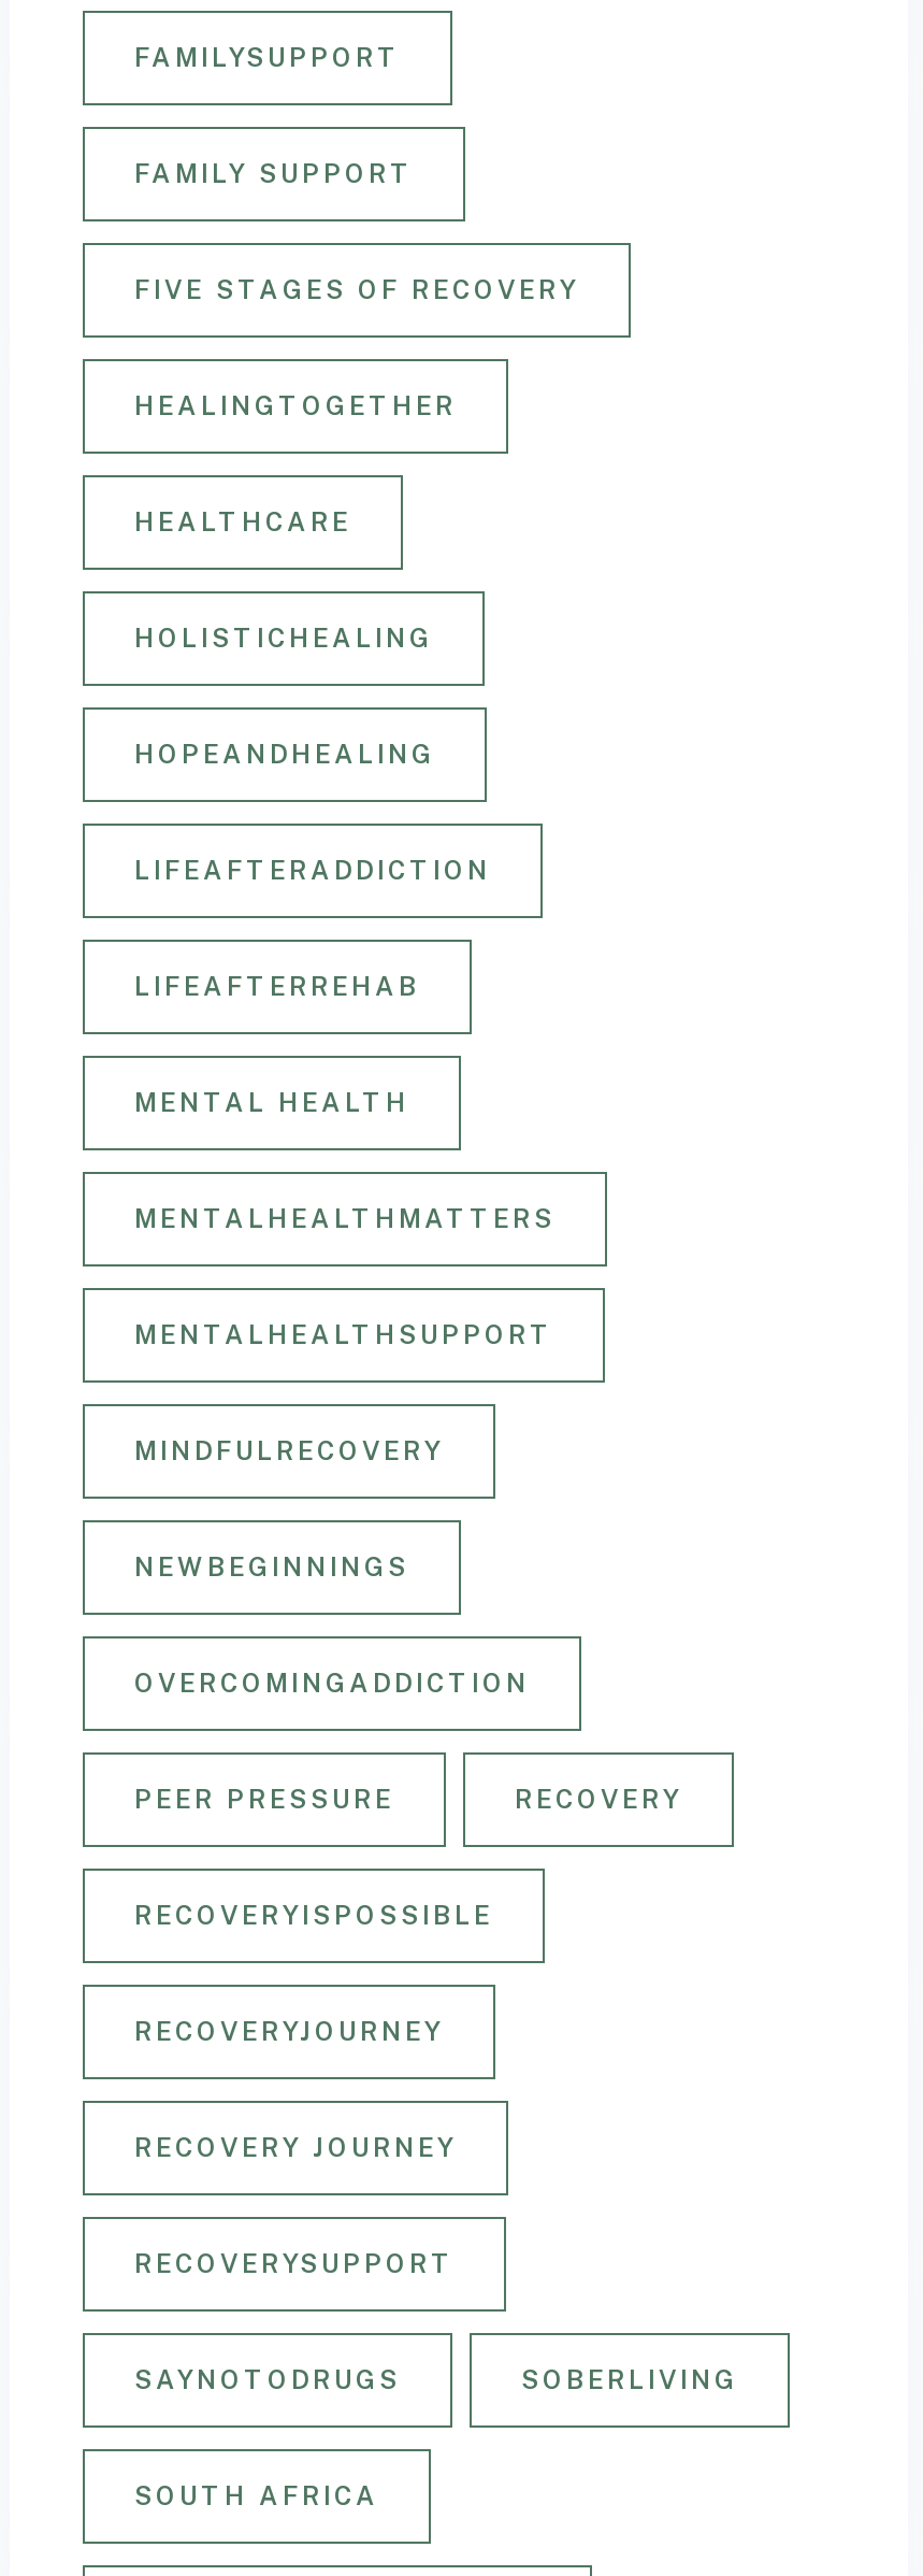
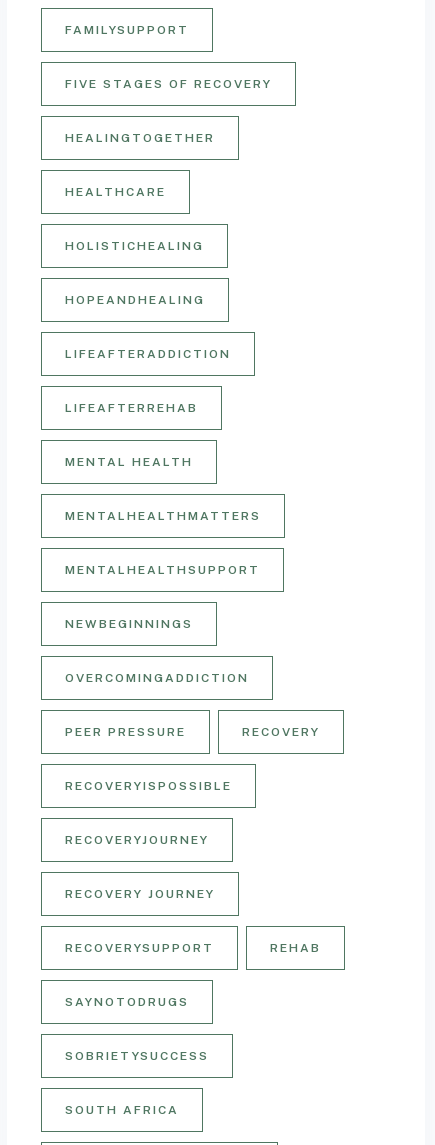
- FAMILY SUPPORT

- MINDFULRECOVERY

moved up: NEWBEGINNINGS | OVERCOMINGADDICTION | PEER PRESSURE | ... | RECOVERYSUPPORT | SAYNOTODRUGS

+ REHAB

- SOBERLIVING
+ SOBRIETYSUCCESS
